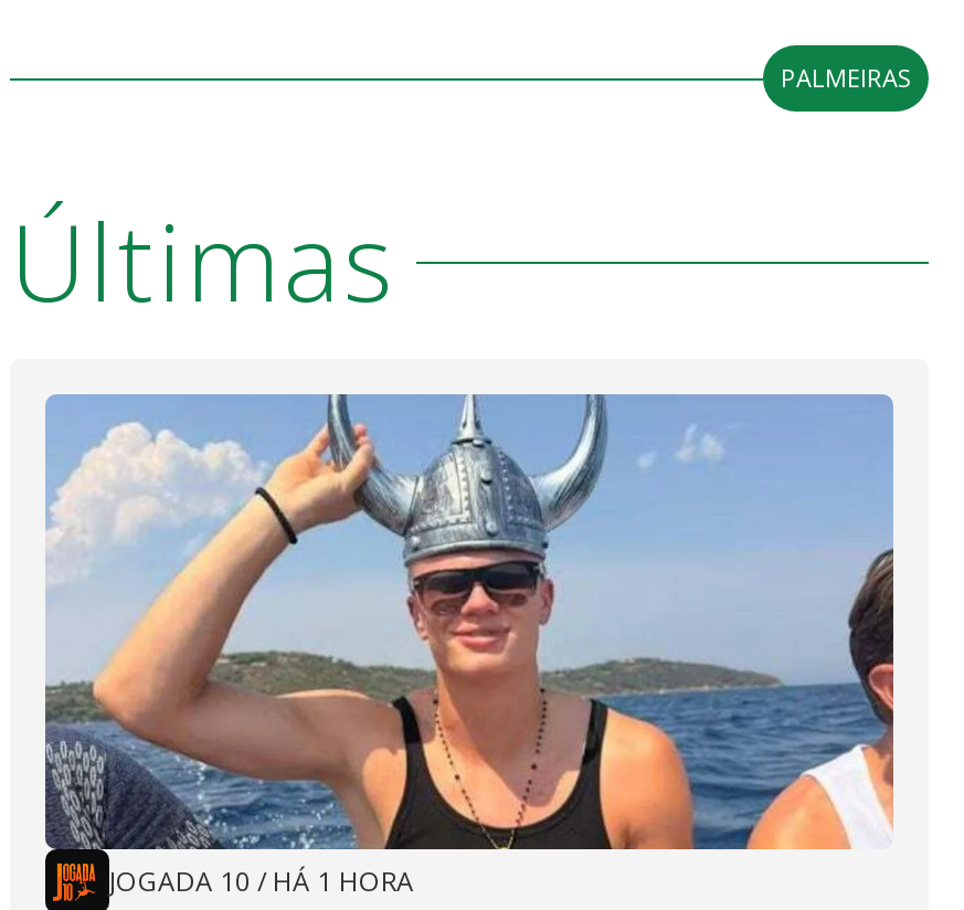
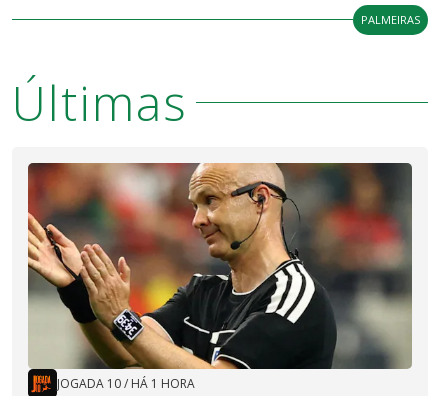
- [image]
+ [image]
